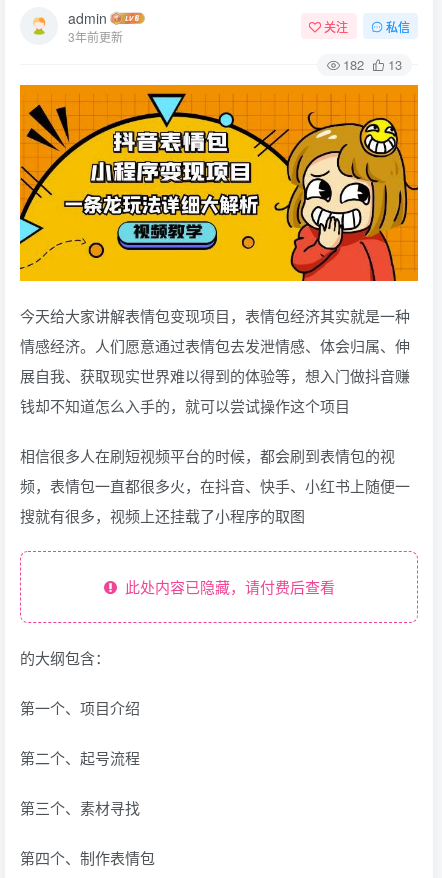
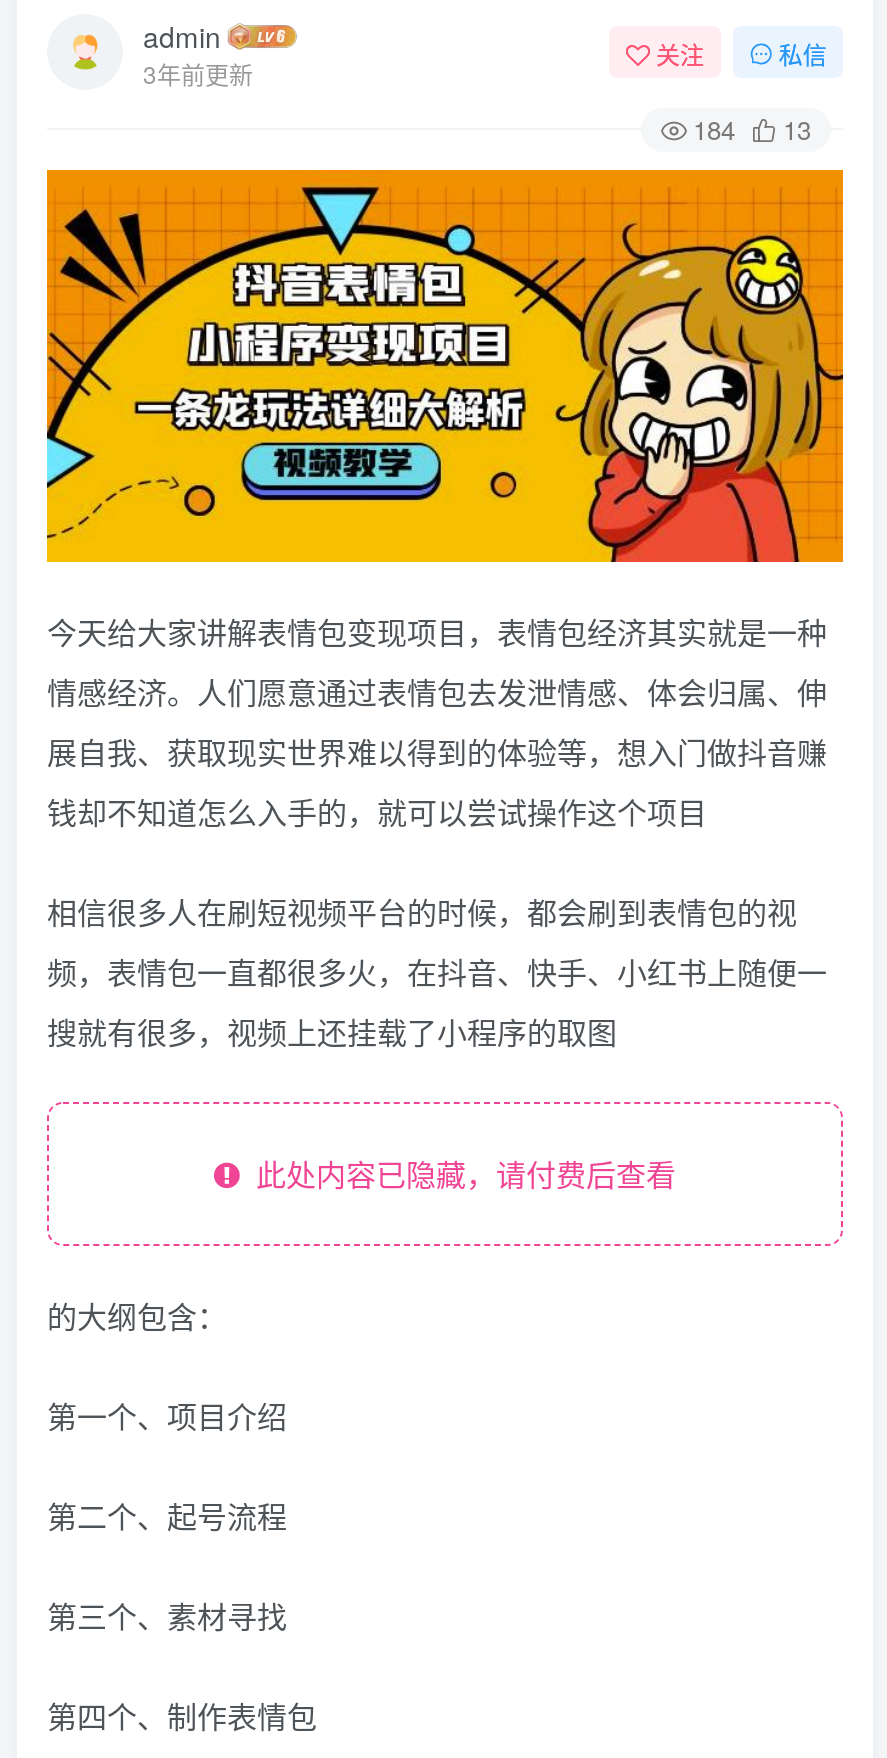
- 182 13
+ 184 13
